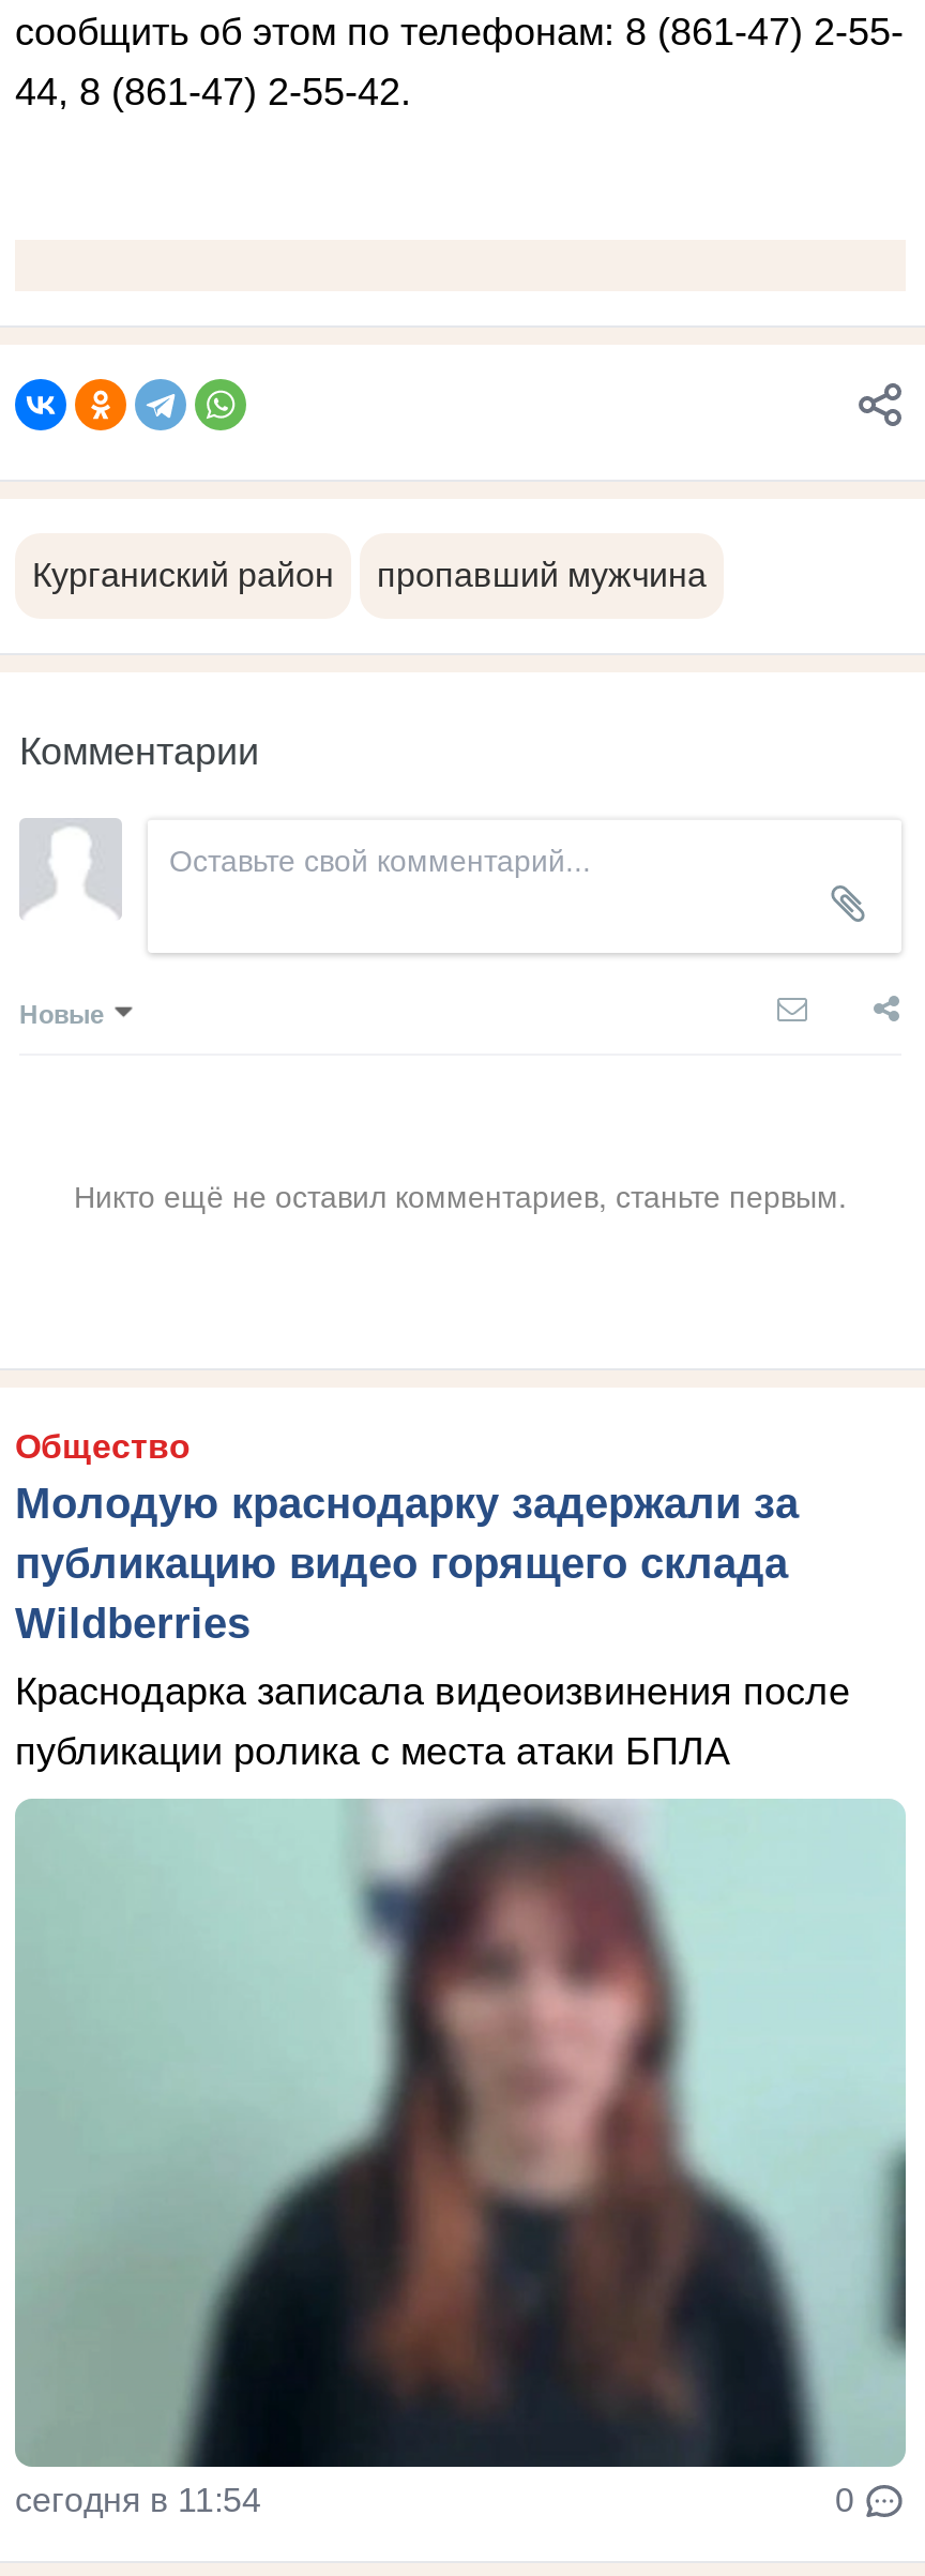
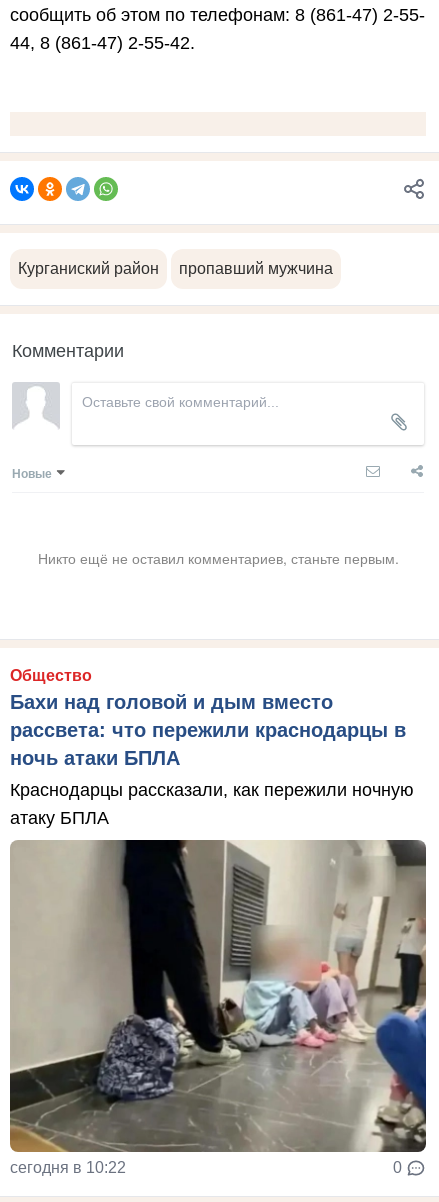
- Молодую краснодарку задержали за
- публикацию видео горящего склада
- Wildberries
+ Бахи над головой и дым вместо
+ рассвета: что пережили краснодарцы в
+ ночь атаки БПЛА

- Краснодарка записала видеоизвинения после
- публикации ролика с места атаки БПЛА
+ Краснодарцы рассказали, как пережили ночную
+ атаку БПЛА

- [image]
- сегодня в 11:54
+ [image]
+ сегодня в 10:22
